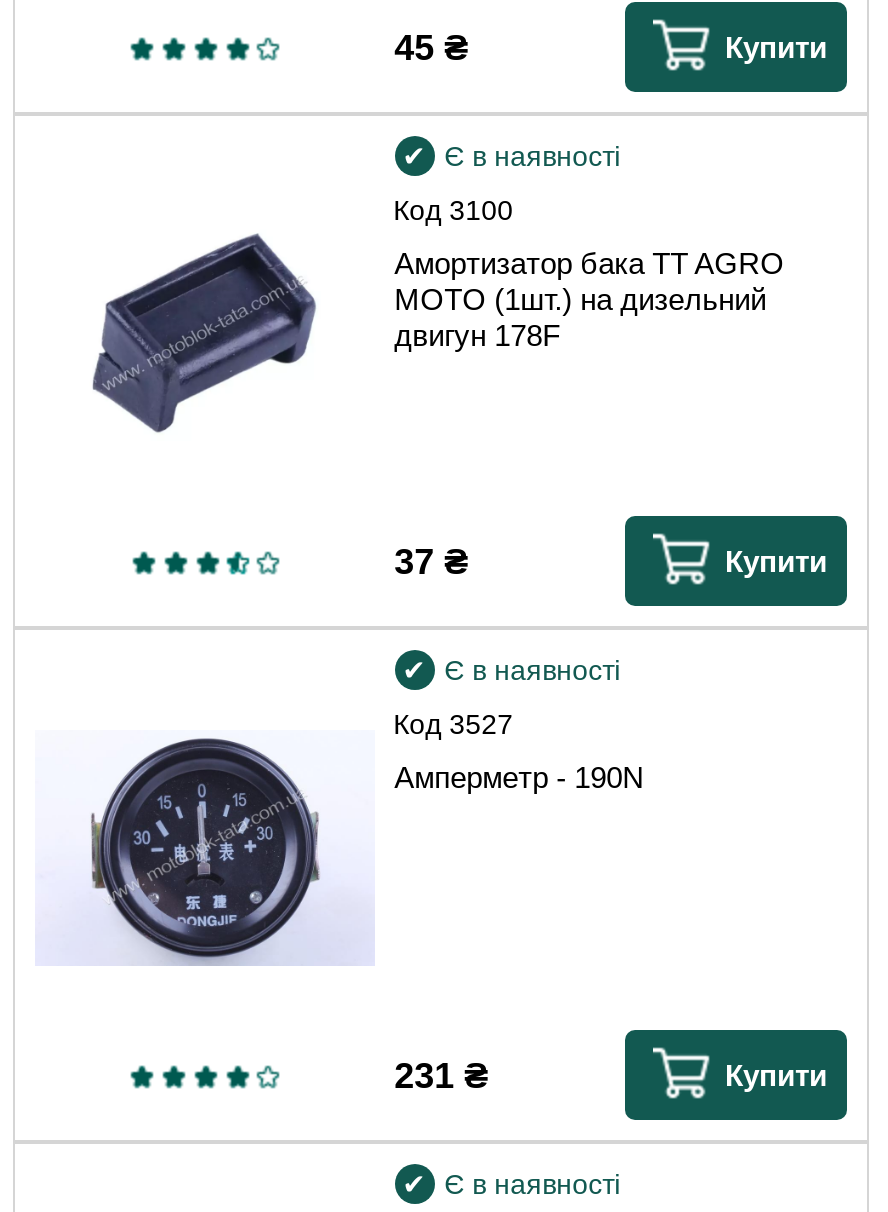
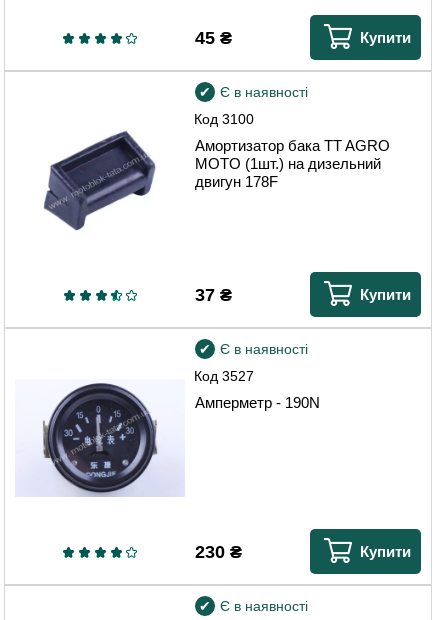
- 231 ₴
+ 230 ₴
